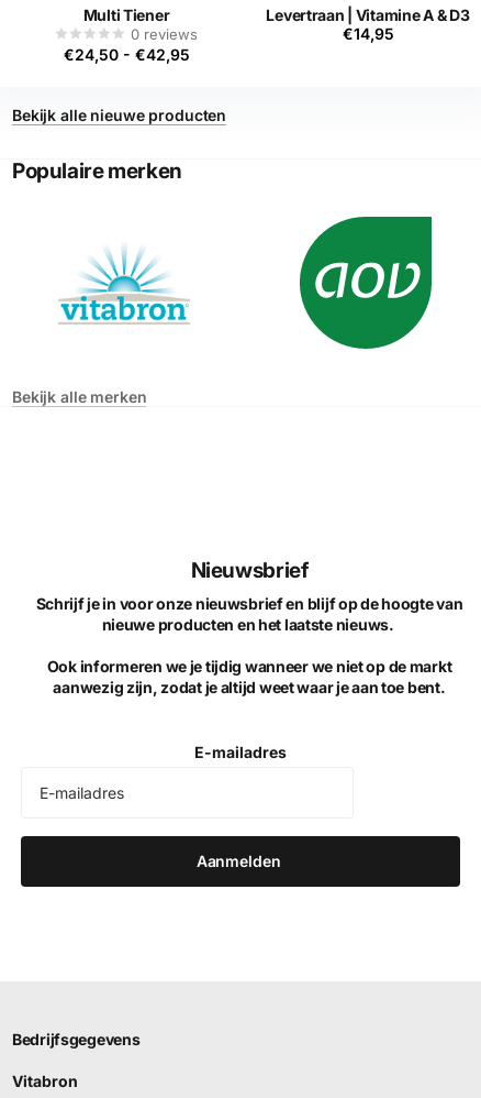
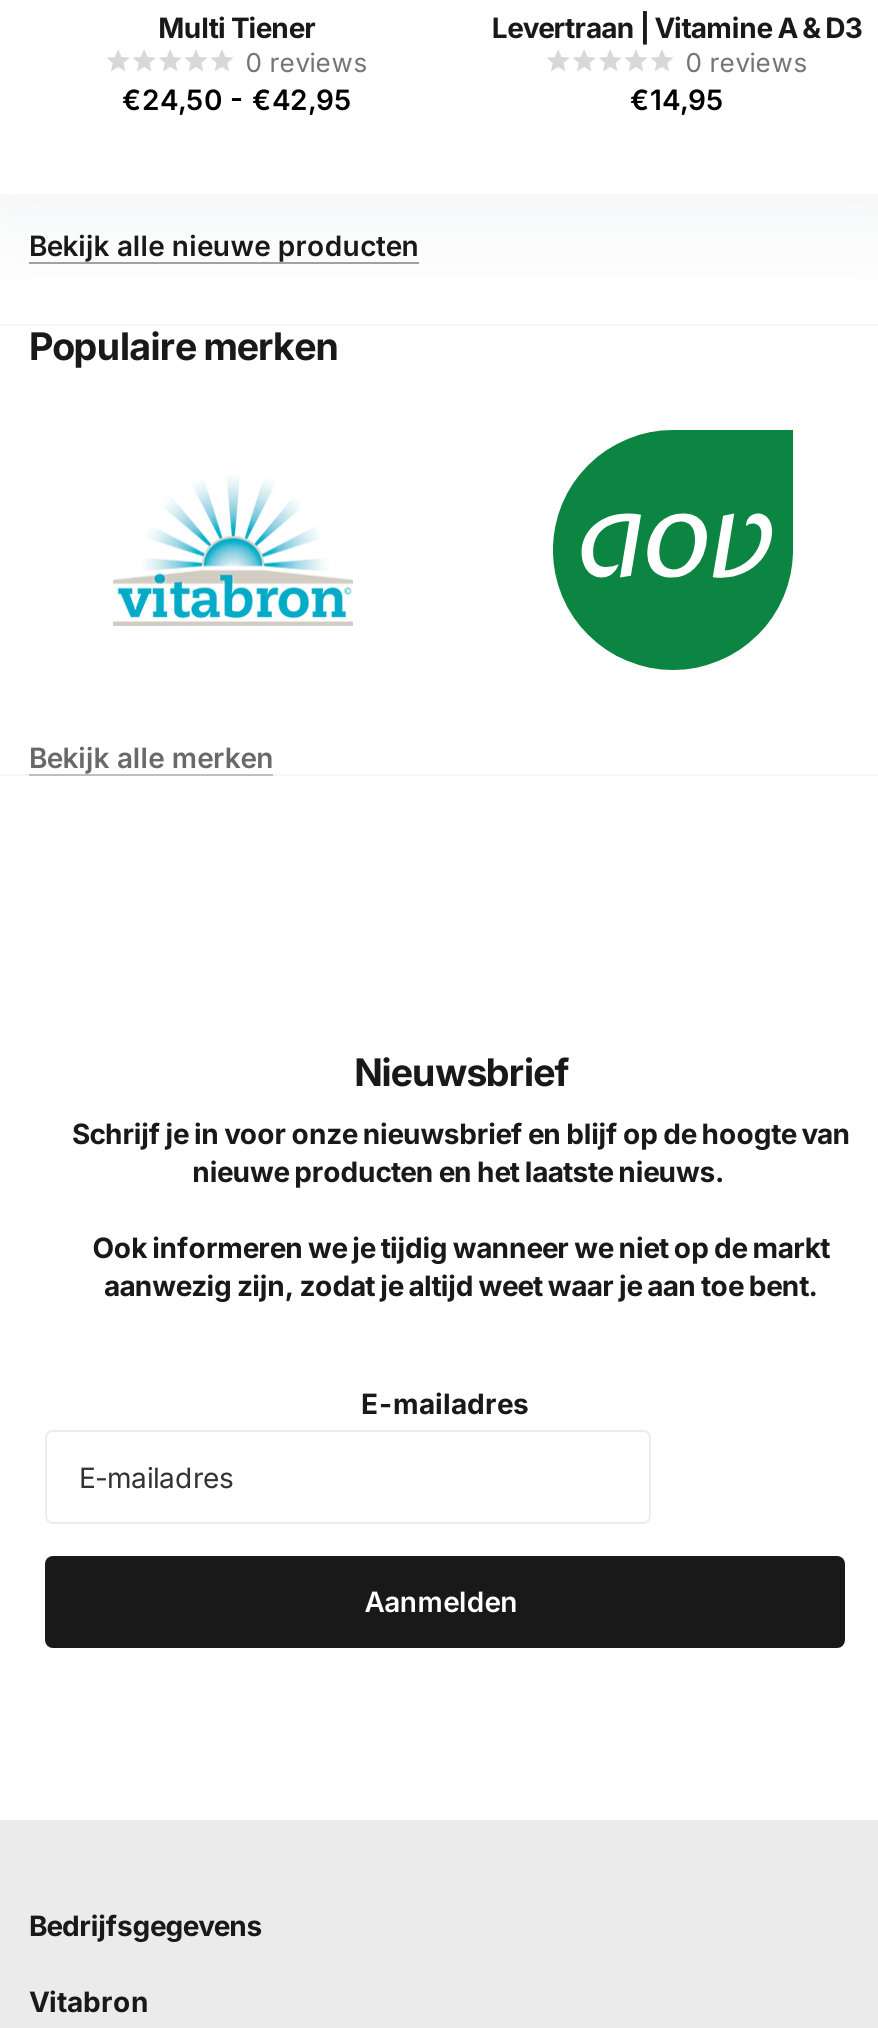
+ 0 reviews
